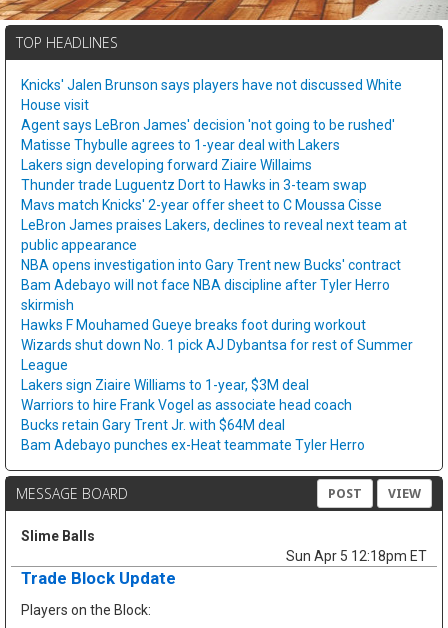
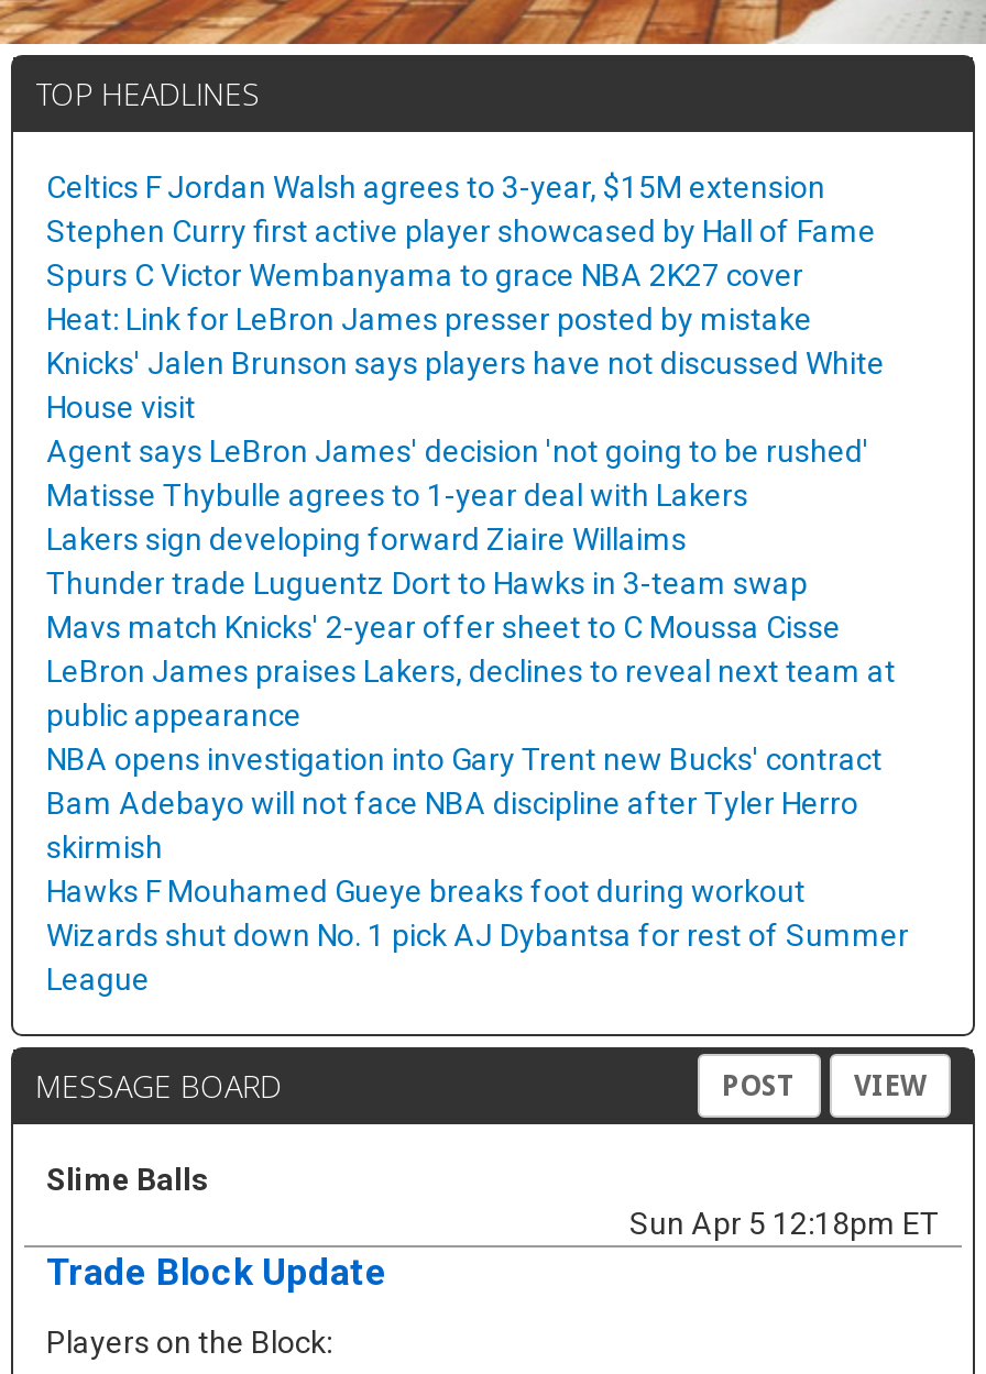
+ Celtics F Jordan Walsh agrees to 3-year, $15M extension
+ Stephen Curry first active player showcased by Hall of Fame
+ Spurs C Victor Wembanyama to grace NBA 2K27 cover
+ Heat: Link for LeBron James presser posted by mistake

moved down: Knicks' Jalen Brunson says players have not discussed White | House visit | Agent says LeBron James' decision 'not going to be rushed' | ... | Wizards shut down No. 1 pick AJ Dybantsa for rest of Summer | League

- Lakers sign Ziaire Williams to 1-year, $3M deal
- Warriors to hire Frank Vogel as associate head coach
- Bucks retain Gary Trent Jr. with $64M deal
- Bam Adebayo punches ex-Heat teammate Tyler Herro
